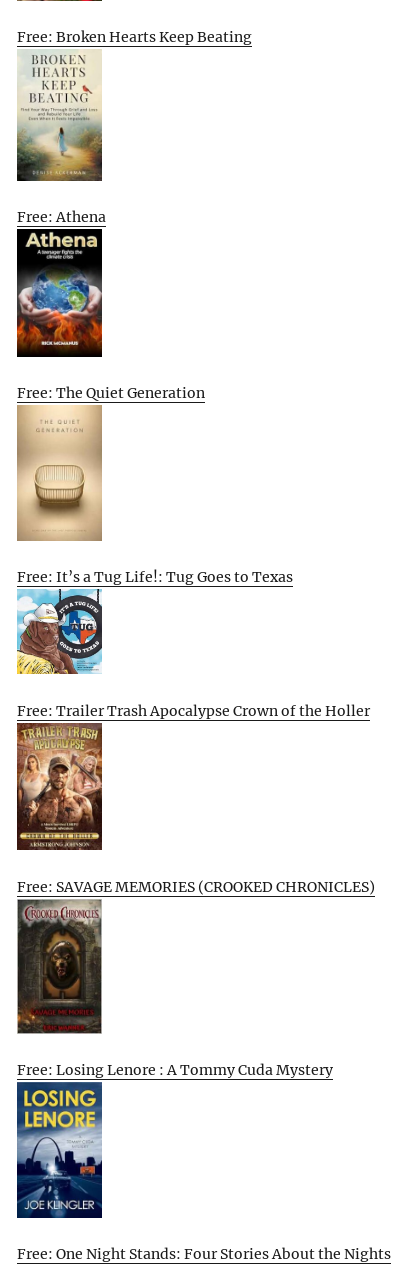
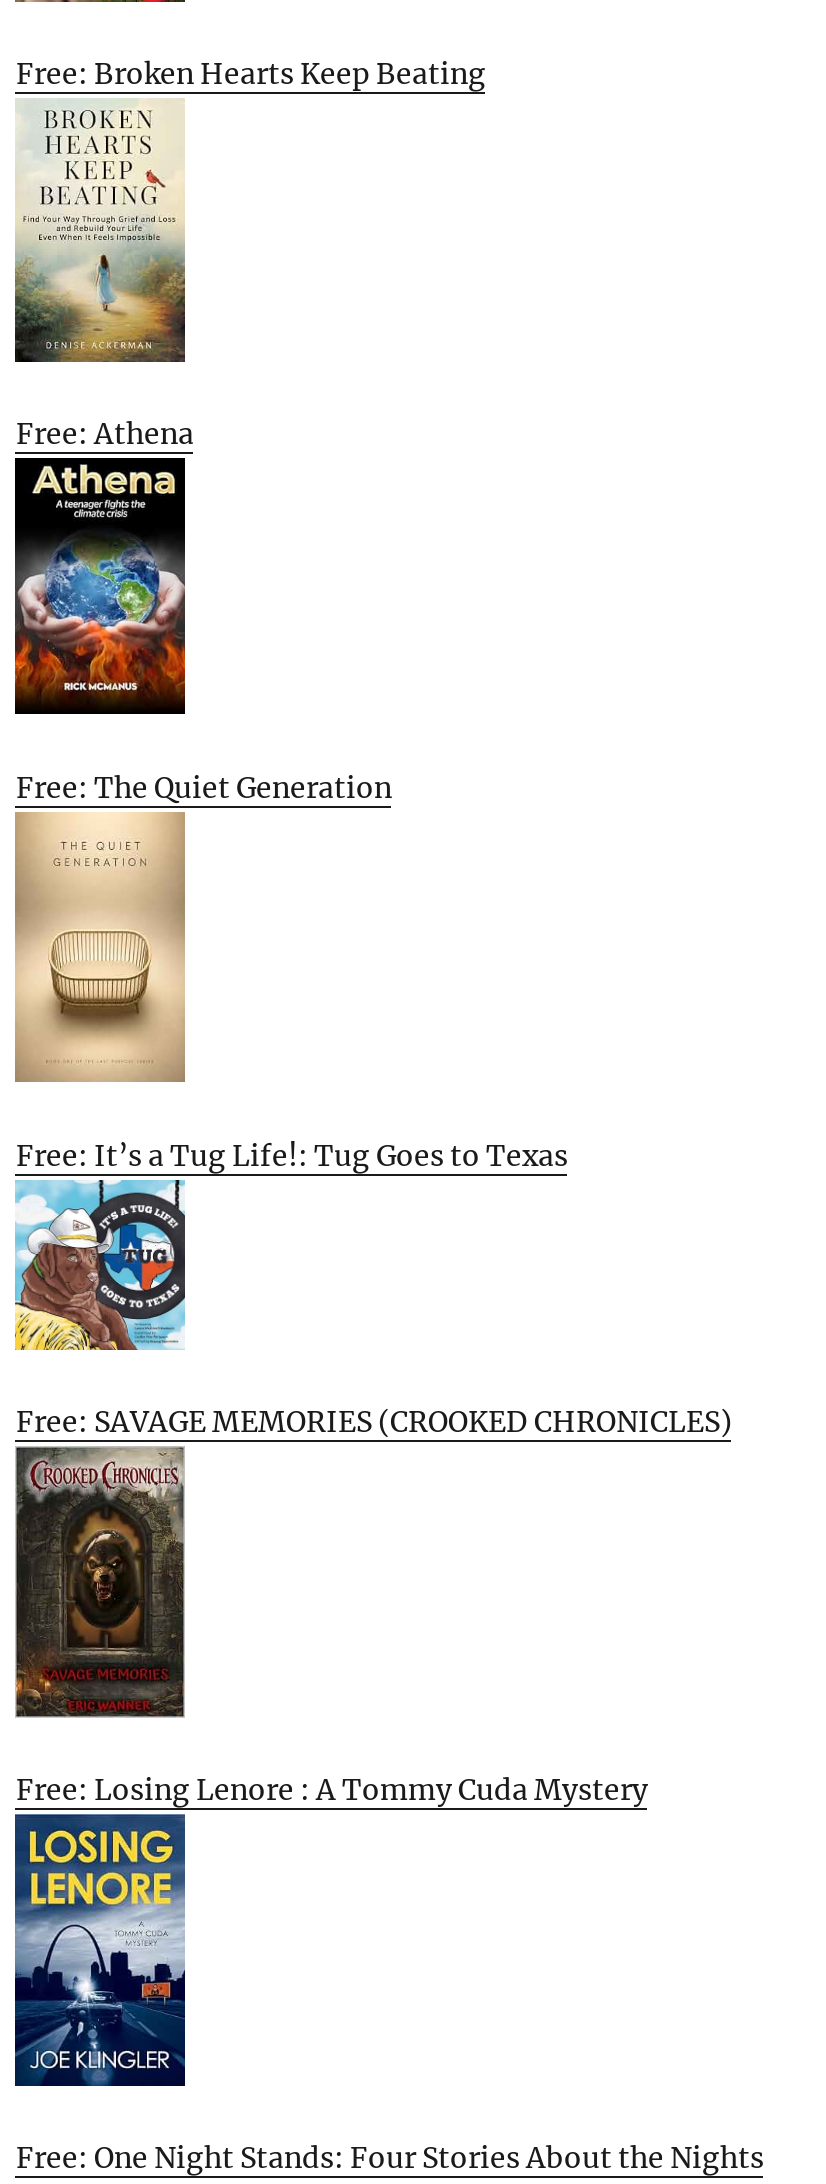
- Free: Trailer Trash Apocalypse Crown of the Holler

- [image]
